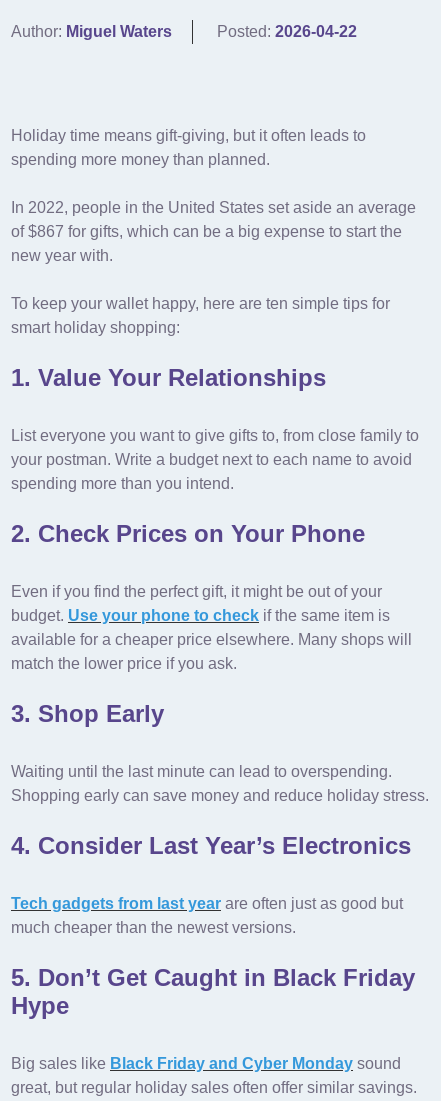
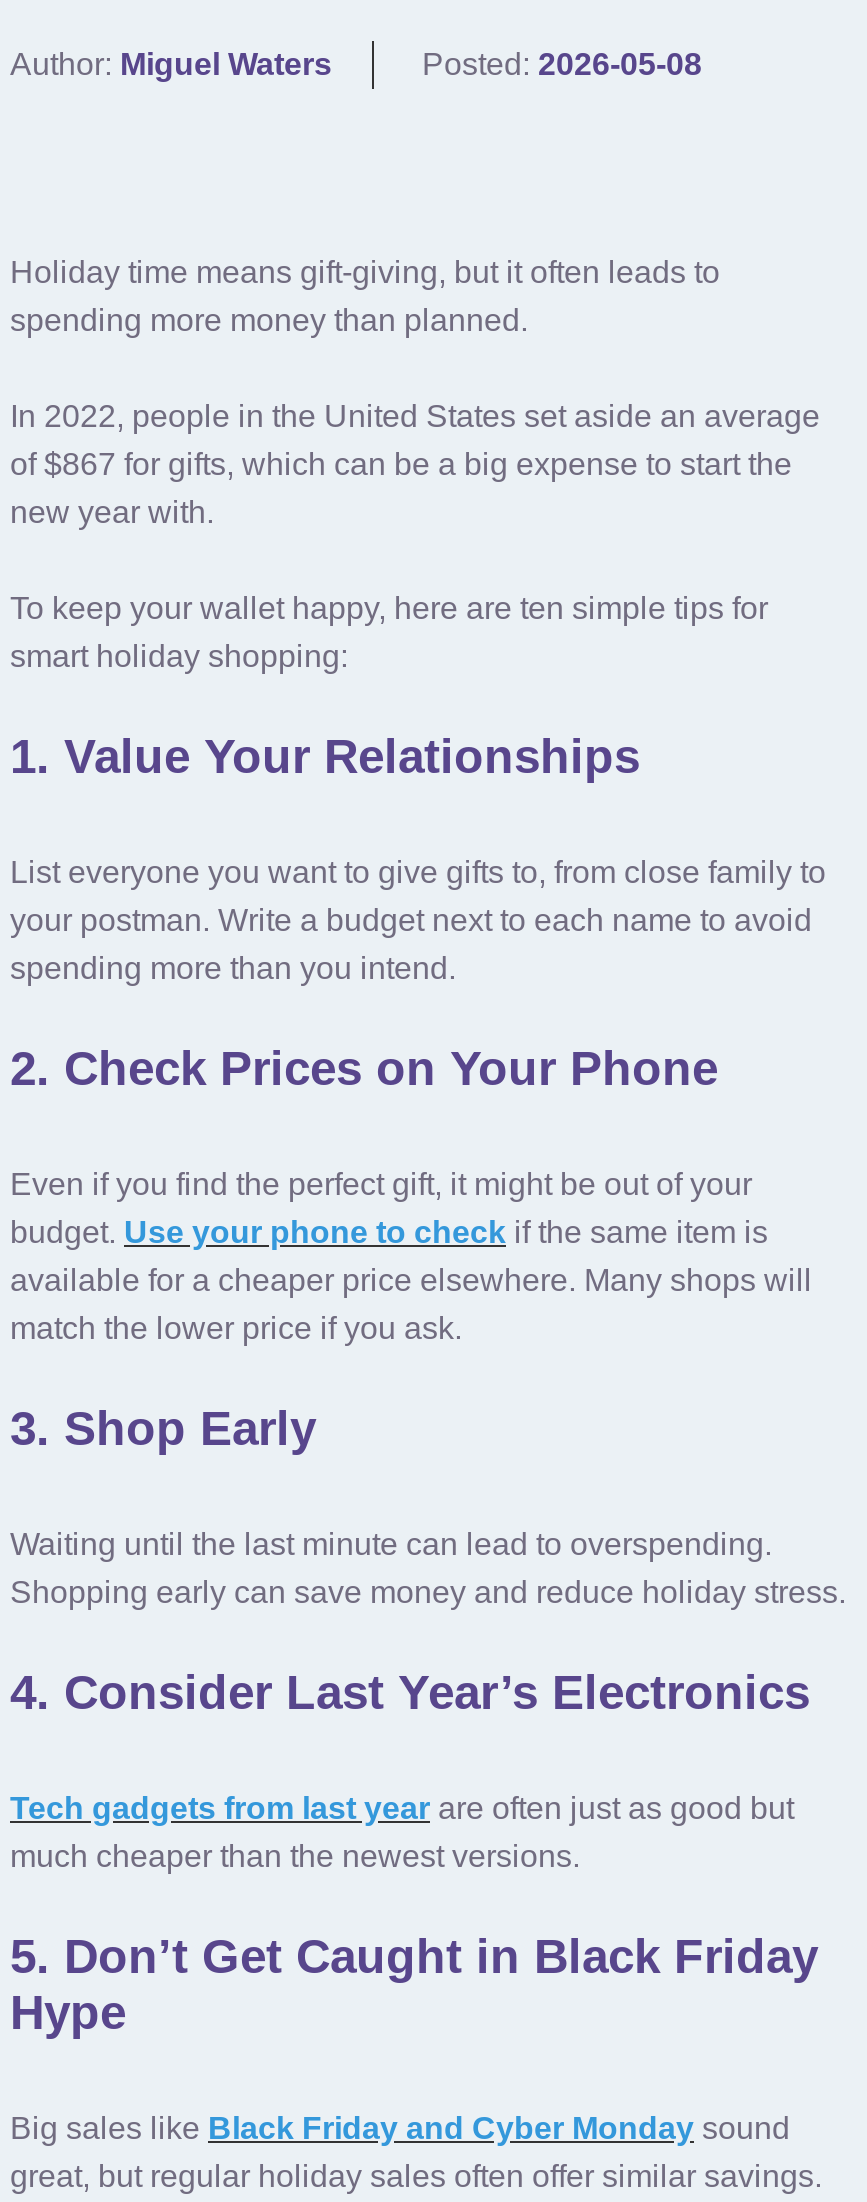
- Posted: 2026-04-22
+ Posted: 2026-05-08
